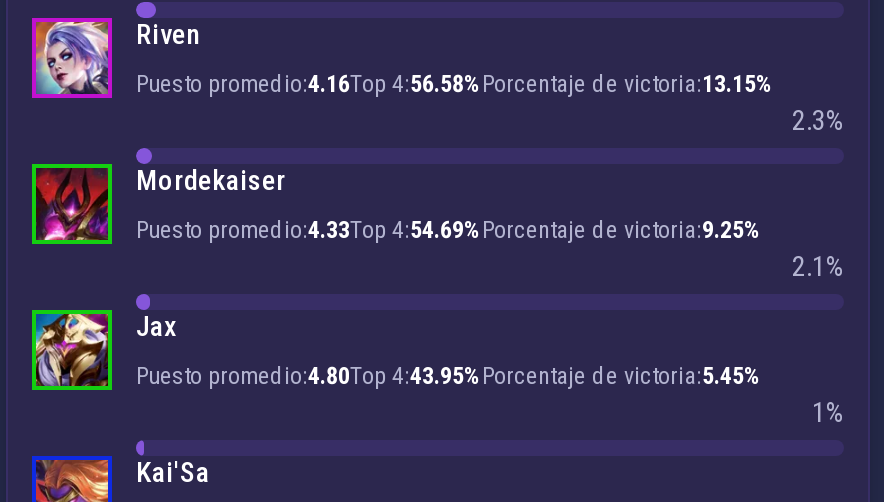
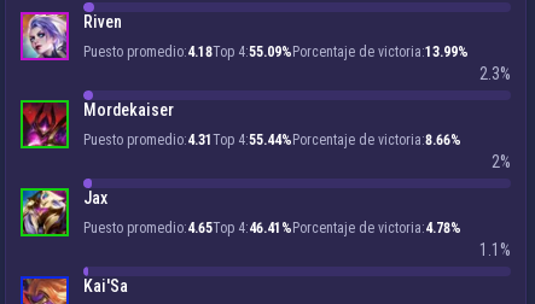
- Puesto promedio:4.16Top 4:56.58% Porcentaje de victoria:13.15%
+ Puesto promedio:4.18Top 4:55.09% Porcentaje de victoria:13.99%

- Puesto promedio:4.33Top 4:54.69% Porcentaje de victoria:9.25%
+ Puesto promedio:4.31Top 4:55.44% Porcentaje de victoria:8.66%

- 2.1%
+ 2%

- Puesto promedio:4.80Top 4:43.95% Porcentaje de victoria:5.45%
+ Puesto promedio:4.65Top 4:46.41% Porcentaje de victoria:4.78%

- 1%
+ 1.1%
